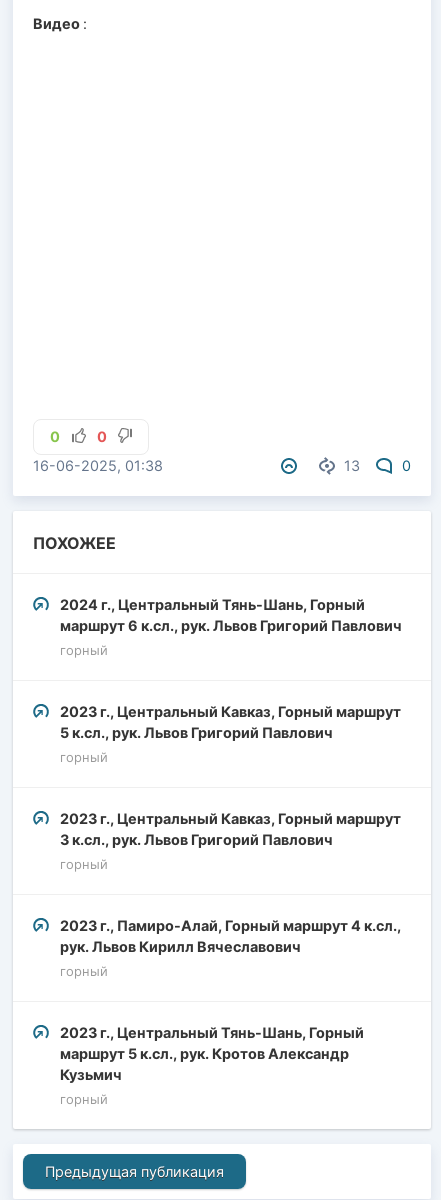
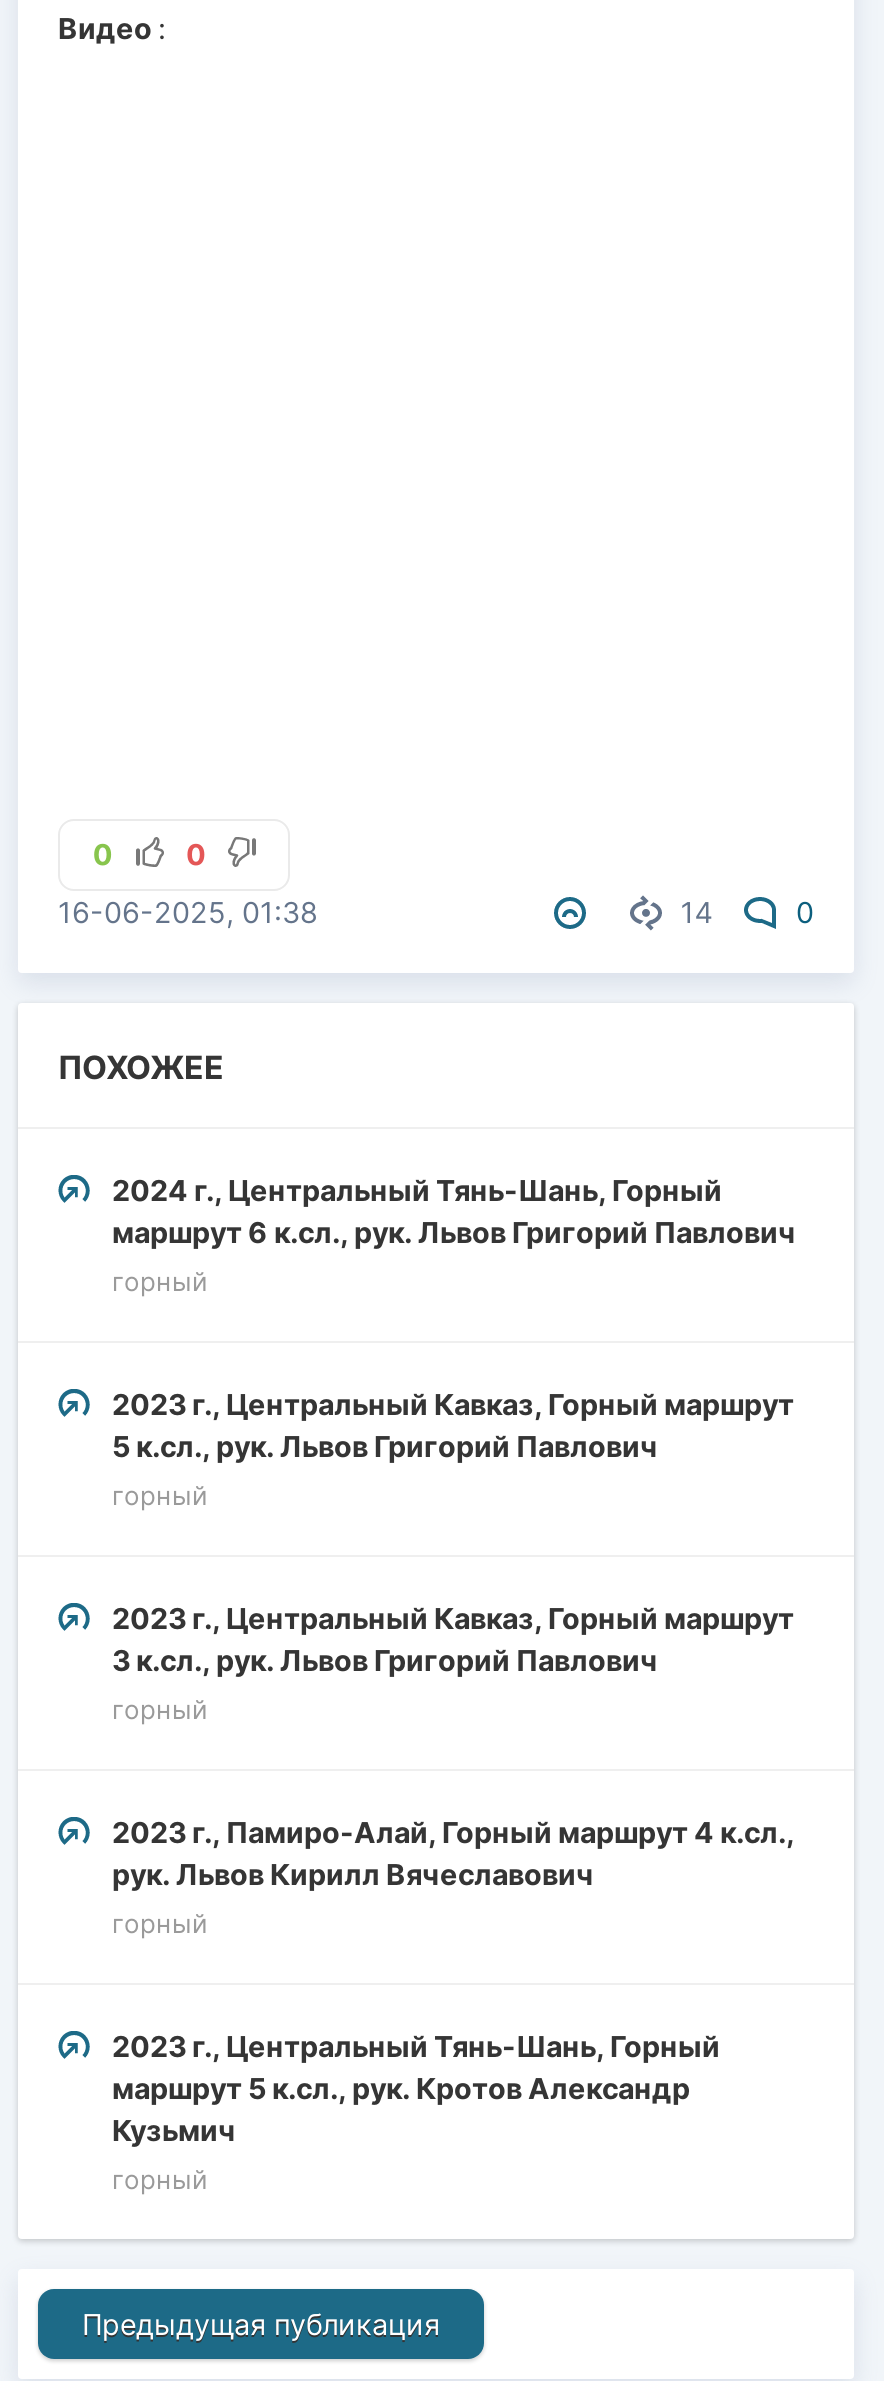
- 13
+ 14
